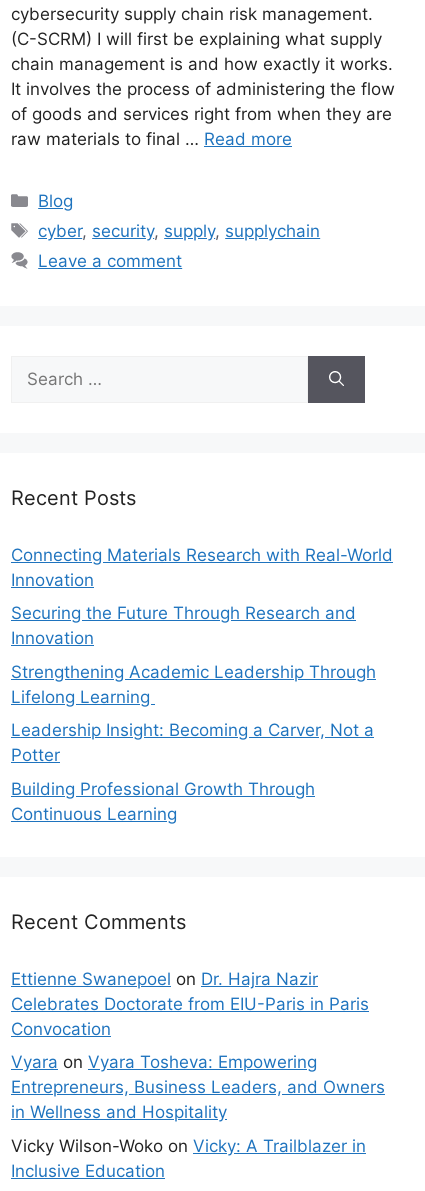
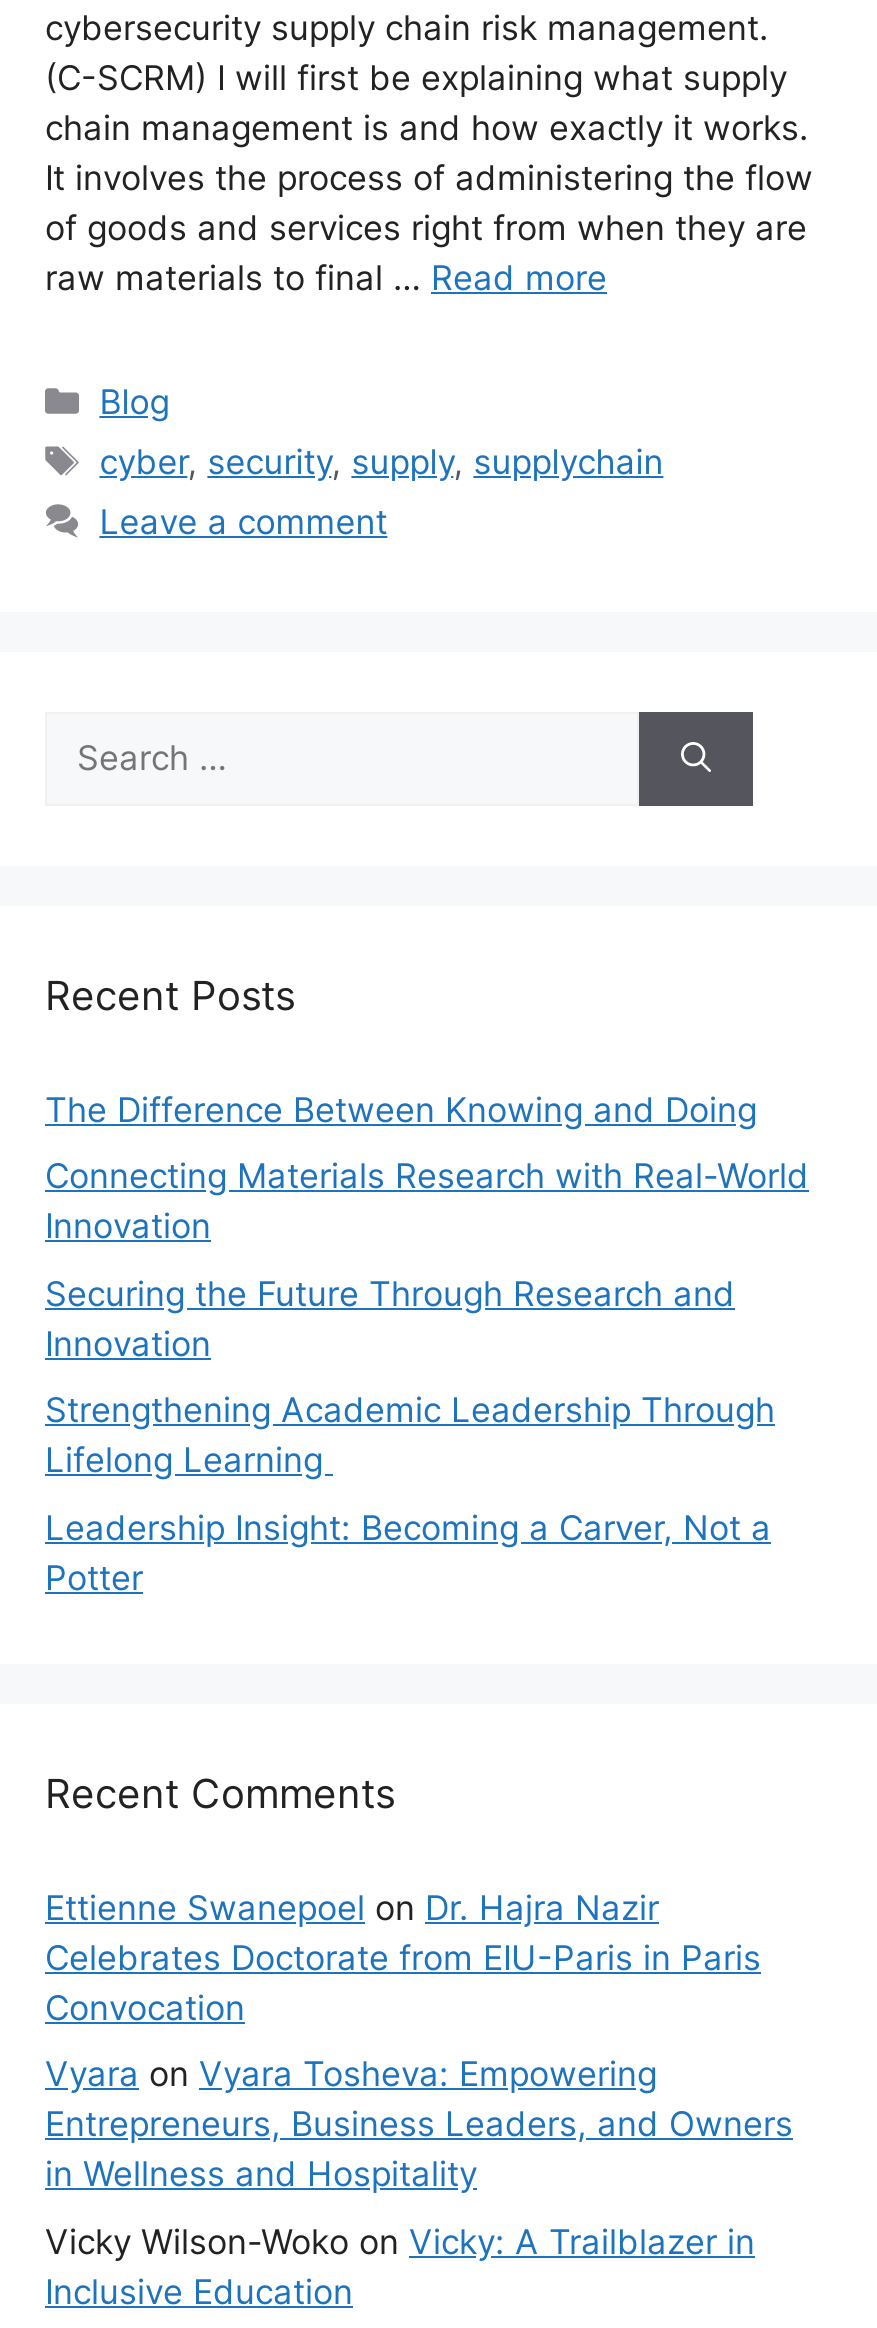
+ The Difference Between Knowing and Doing

moved down: Connecting Materials Research with Real-World | Innovation | Securing the Future Through Research and | Innovation | Strengthening Academic Leadership Through | Lifelong Learning | Leadership Insight: Becoming a Carver, Not a | Potter

- Building Professional Growth Through
- Continuous Learning
